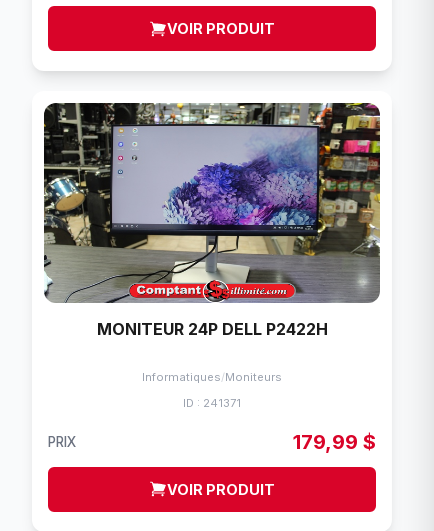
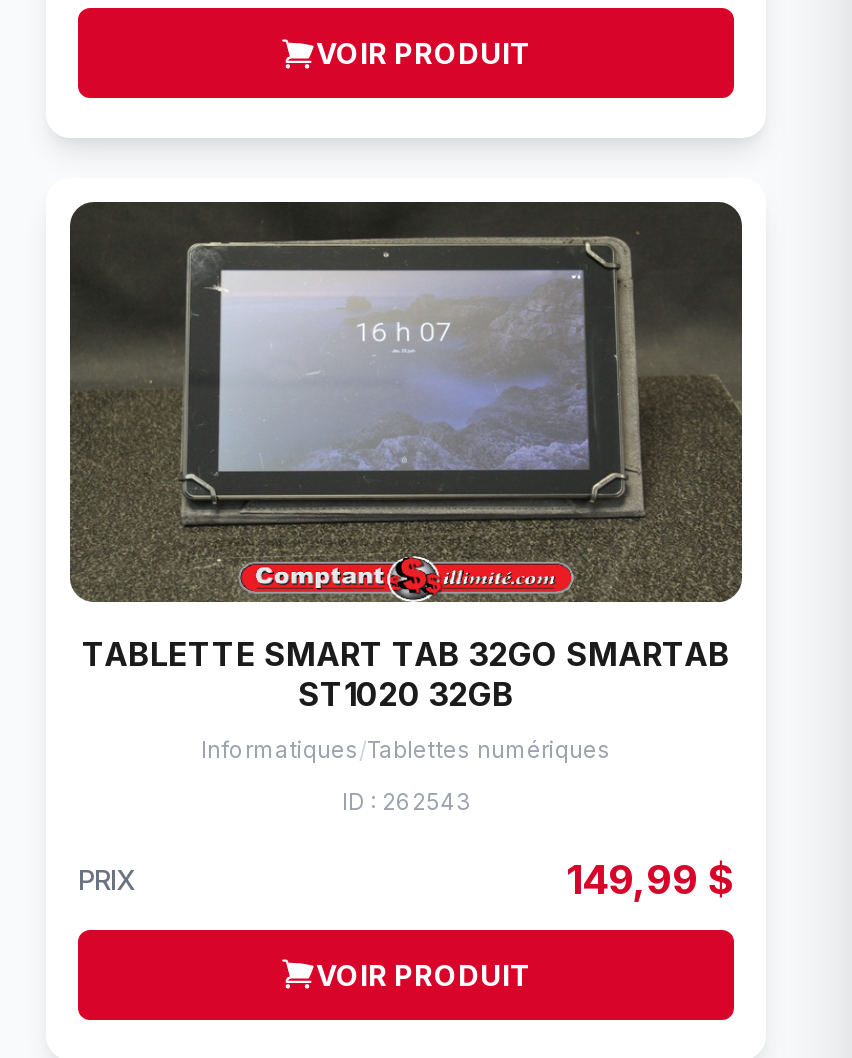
- [image]
- MONITEUR 24P DELL P2422H
+ [image]
+ TABLETTE SMART TAB 32GO SMARTAB
+ ST1020 32GB

- Informatiques / Moniteurs
+ Informatiques / Tablettes numériques

- ID : 241371
+ ID : 262543

- 179,99 $
+ 149,99 $
